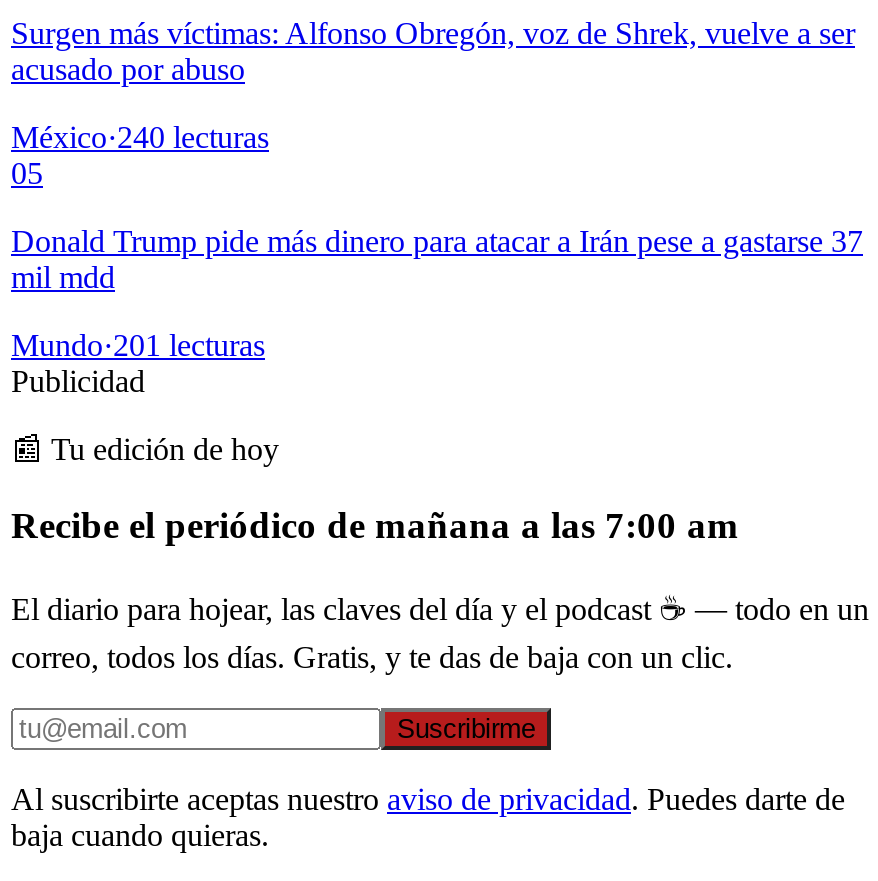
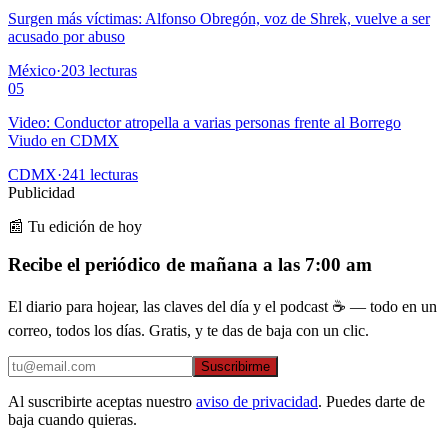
- México·240 lecturas
+ México·203 lecturas

- Donald Trump pide más dinero para atacar a Irán pese a gastarse 37
- mil mdd
+ Video: Conductor atropella a varias personas frente al Borrego
+ Viudo en CDMX

- Mundo·201 lecturas
+ CDMX·241 lecturas
